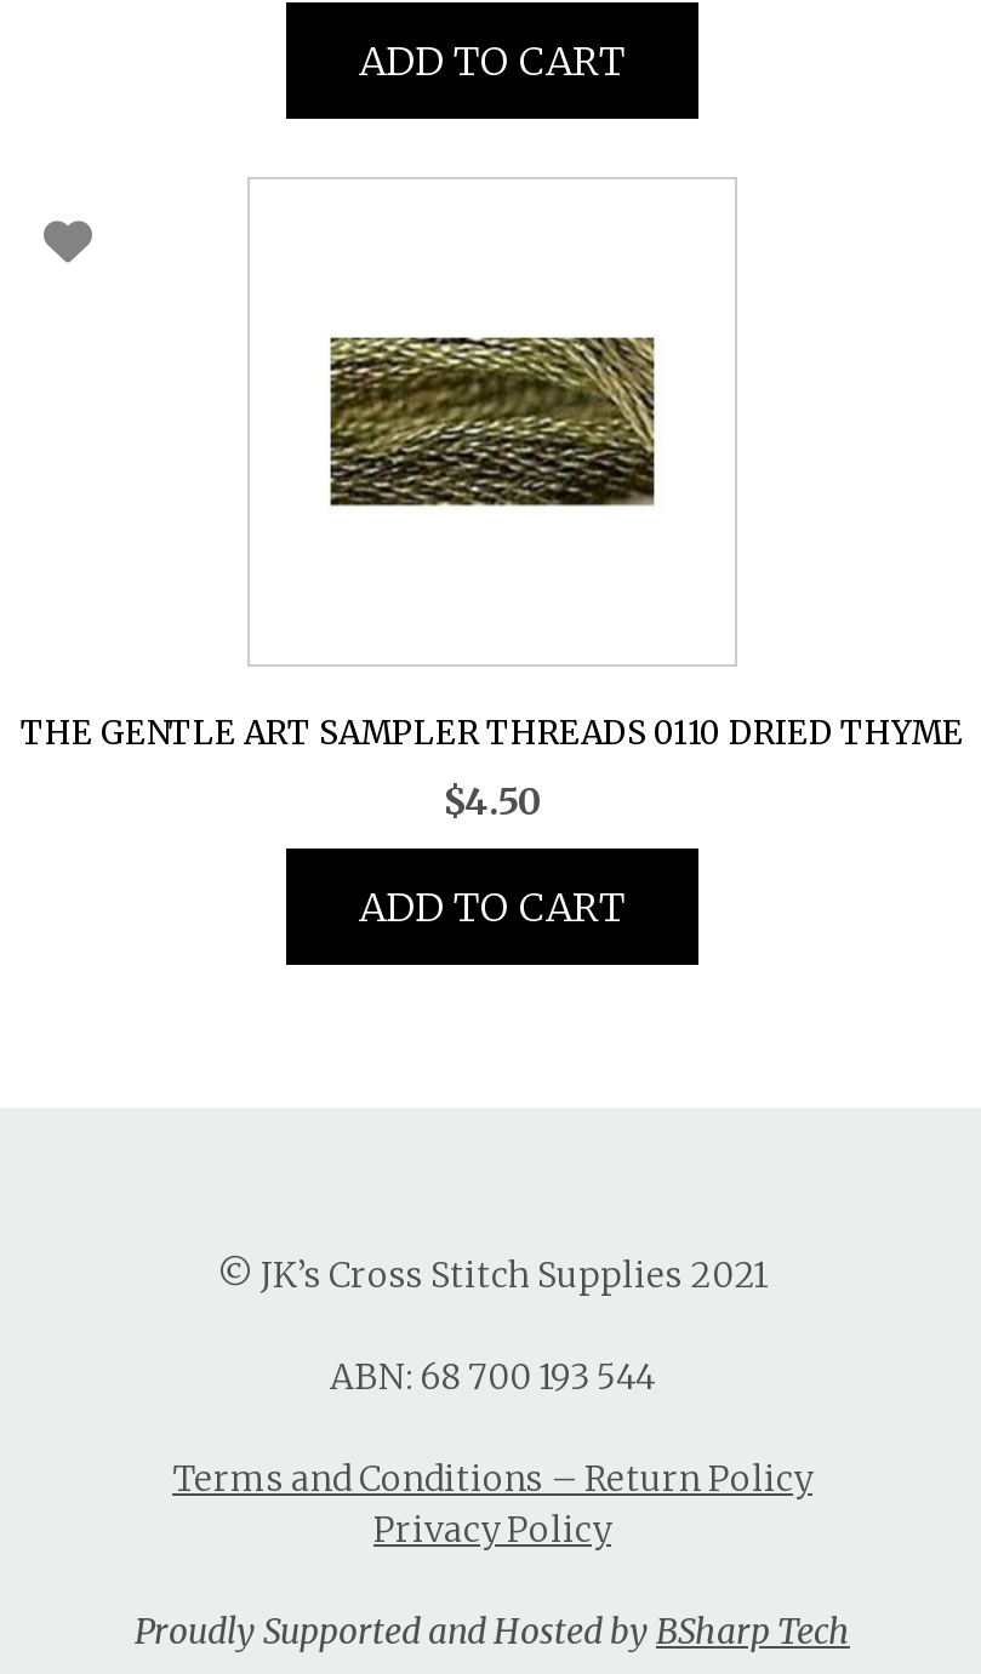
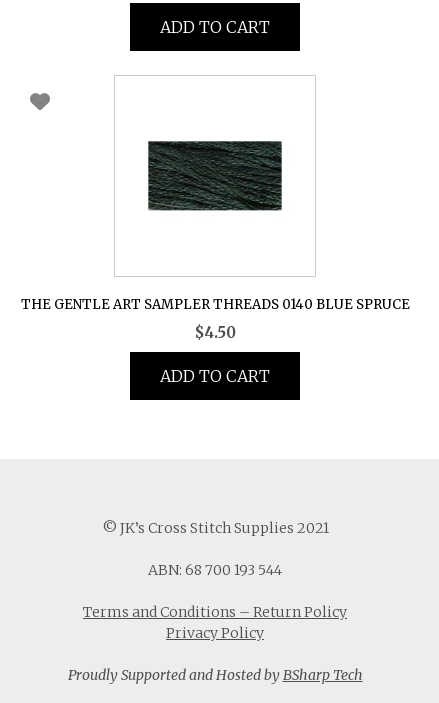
- [image]
+ [image]

- THE GENTLE ART SAMPLER THREADS 0110 DRIED THYME
+ THE GENTLE ART SAMPLER THREADS 0140 BLUE SPRUCE
